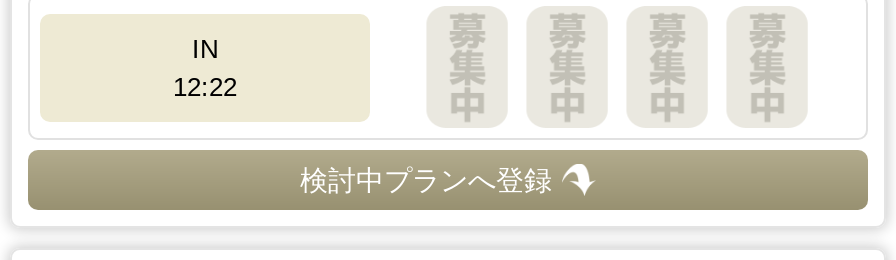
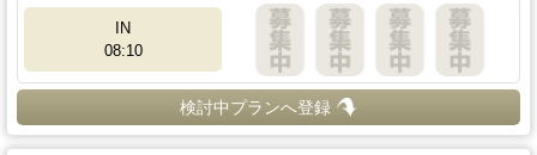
- 12:22
+ 08:10
